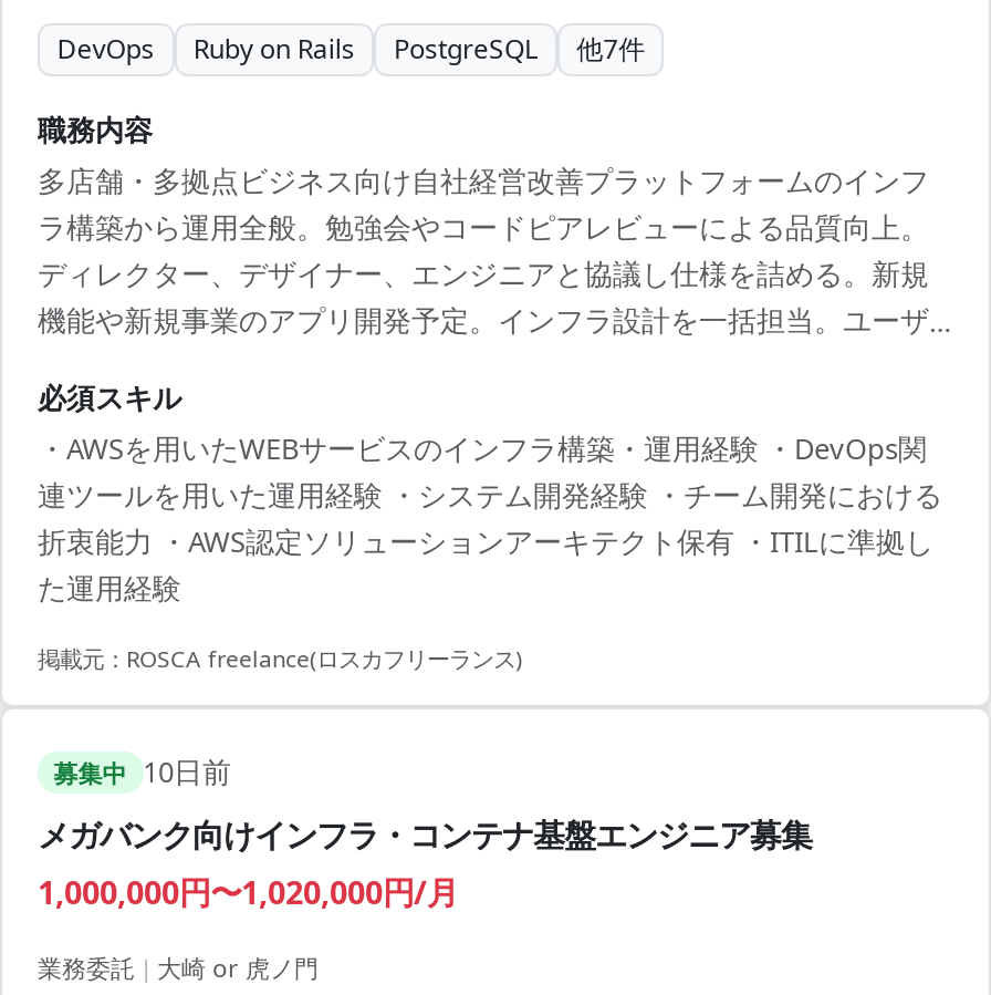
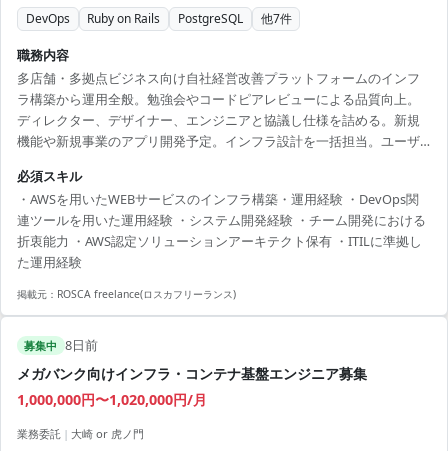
- 募集中 10日前
+ 募集中 8日前
